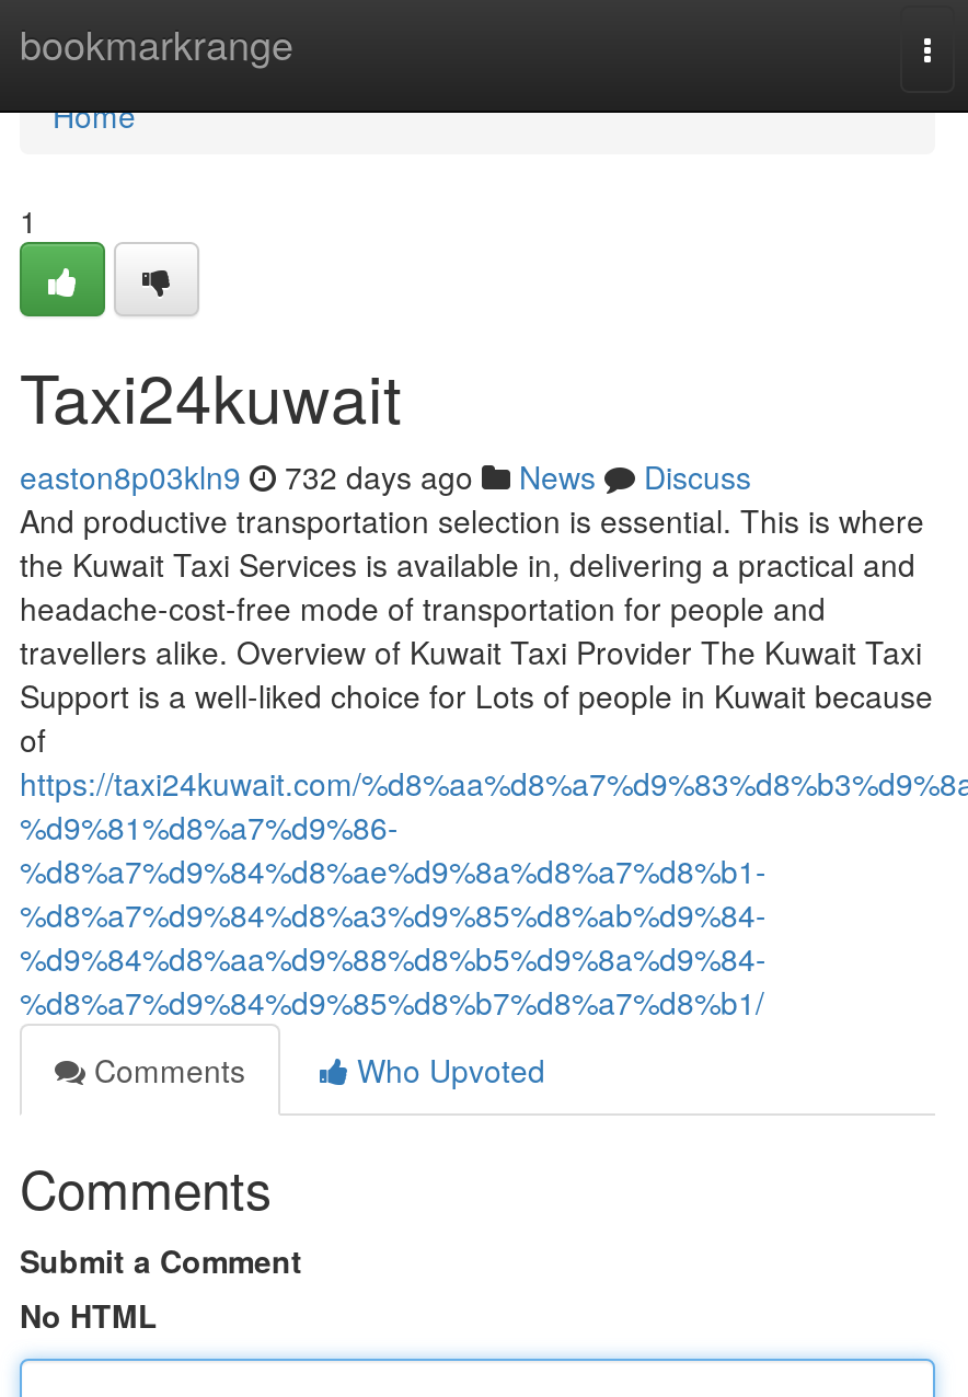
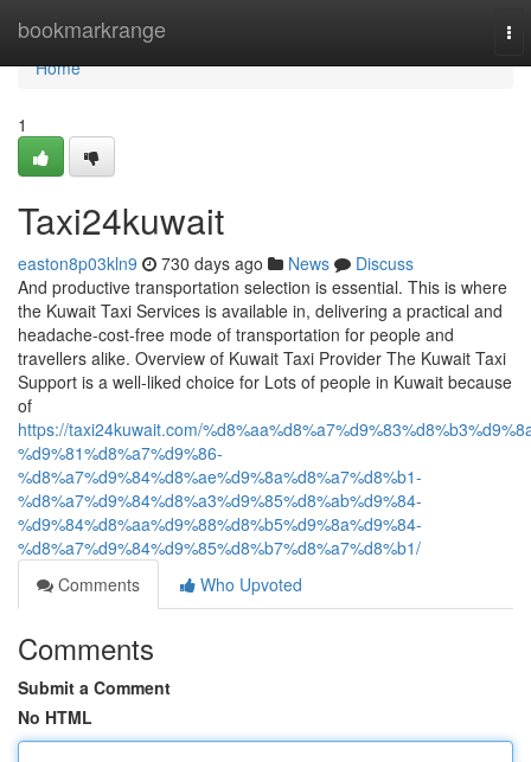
- easton8p03kln9 732 days ago News Discuss
+ easton8p03kln9 730 days ago News Discuss
